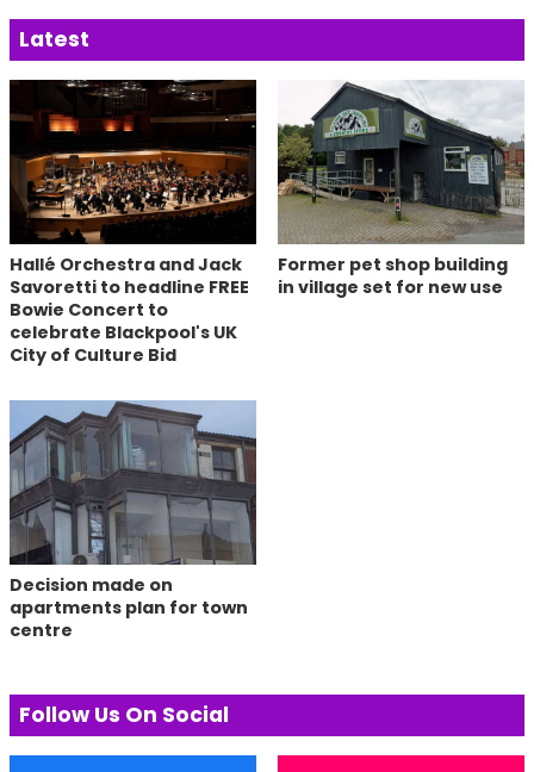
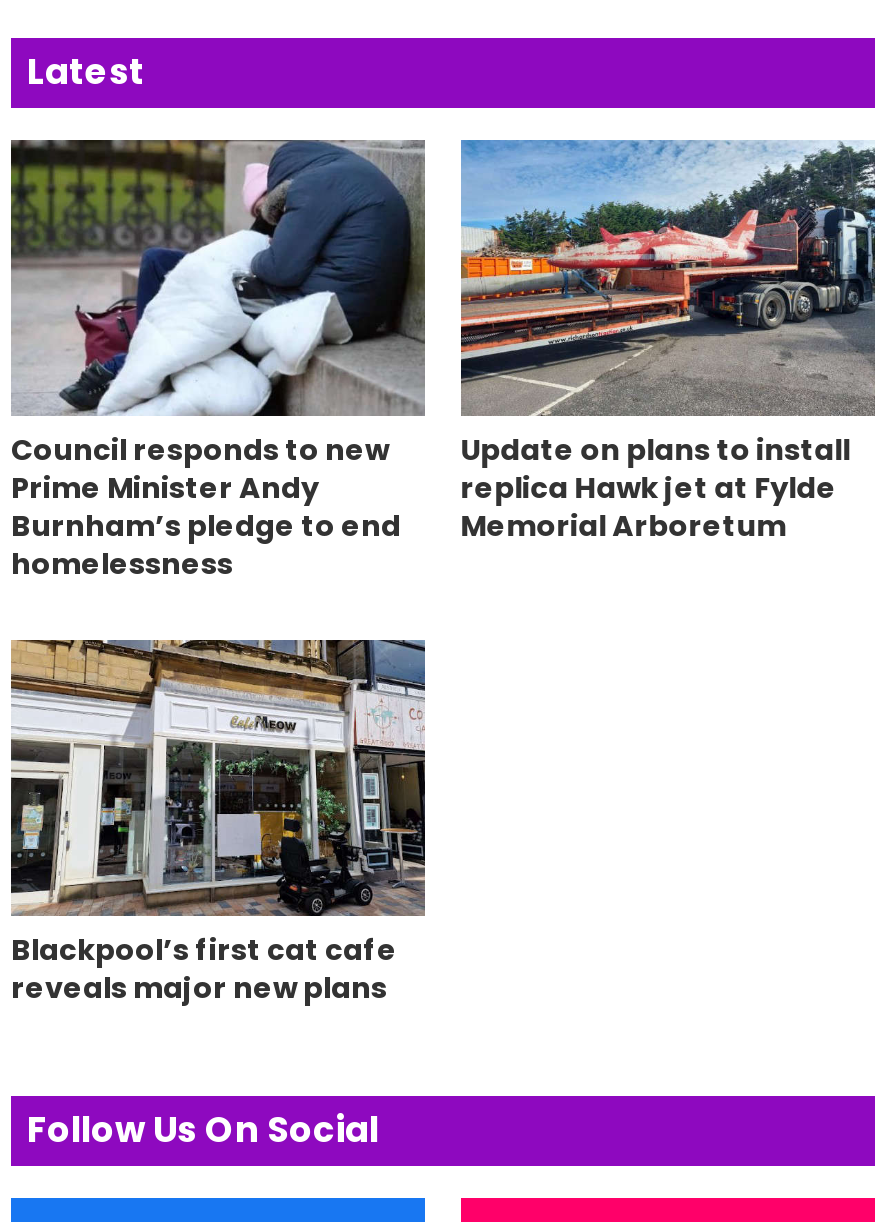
- [image]
+ [image]

- [image]
+ [image]

- Hallé Orchestra and Jack
- Savoretti to headline FREE
- Bowie Concert to
- celebrate Blackpool's UK
- City of Culture Bid
+ Council responds to new
+ Prime Minister Andy
+ Burnham’s pledge to end
+ homelessness

- Former pet shop building
- in village set for new use
+ Update on plans to install
+ replica Hawk jet at Fylde
+ Memorial Arboretum

- [image]
- Decision made on
- apartments plan for town
- centre
+ [image]
+ Blackpool’s first cat cafe
+ reveals major new plans
